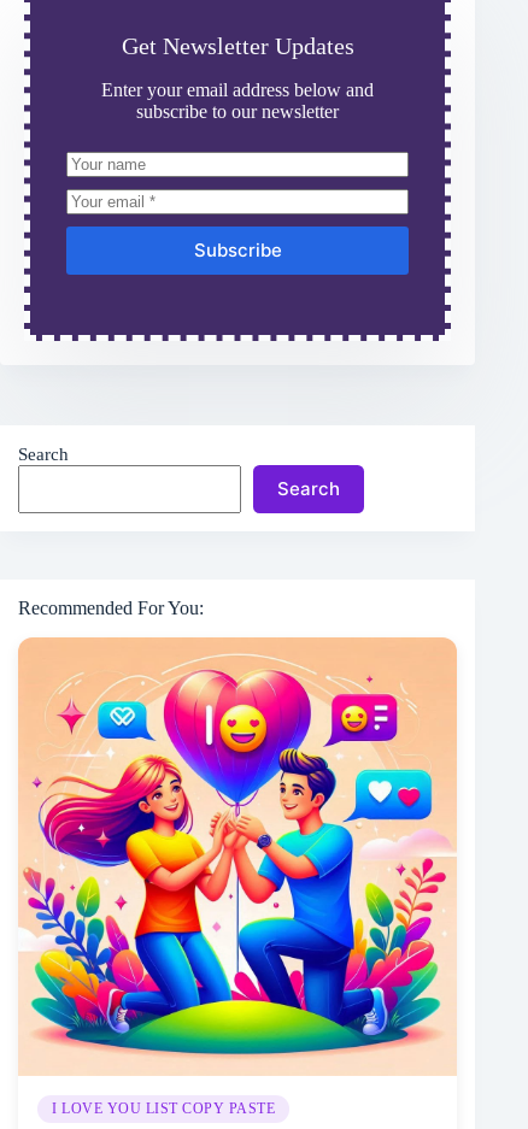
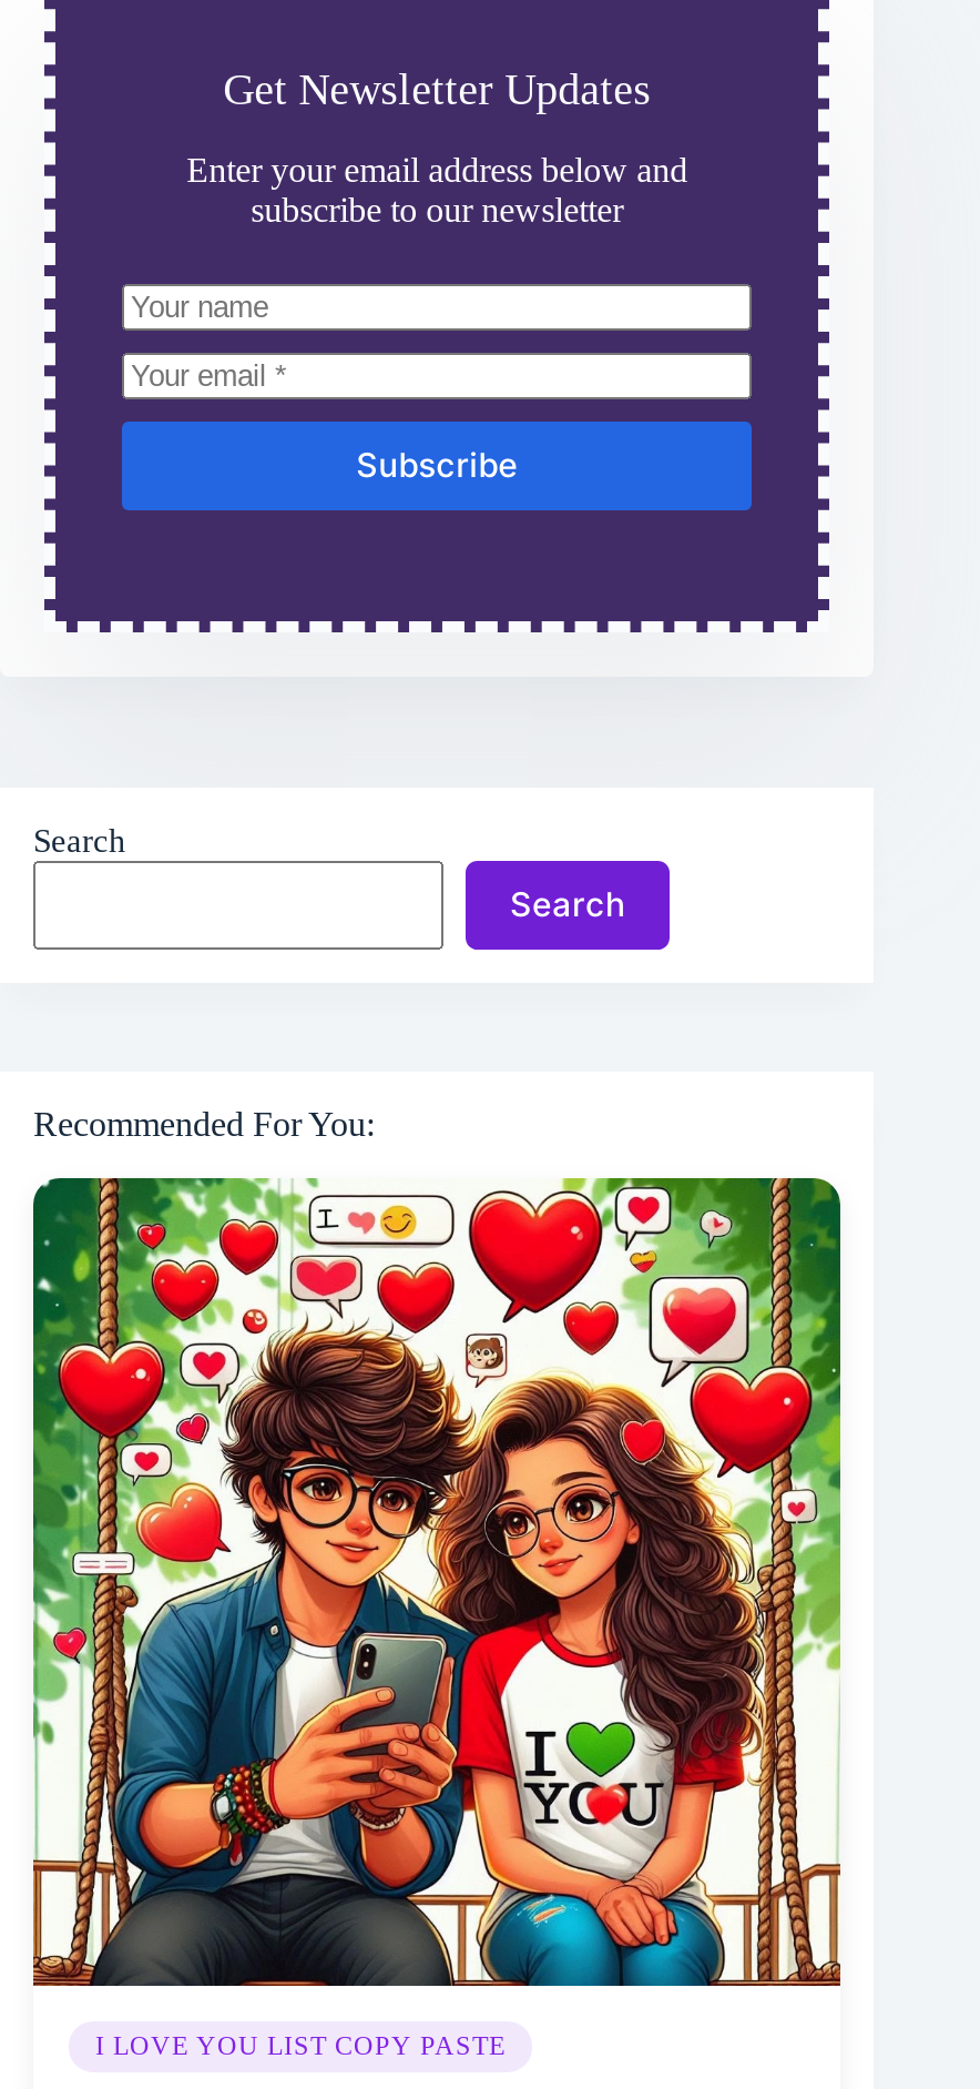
- [image]
+ [image]
